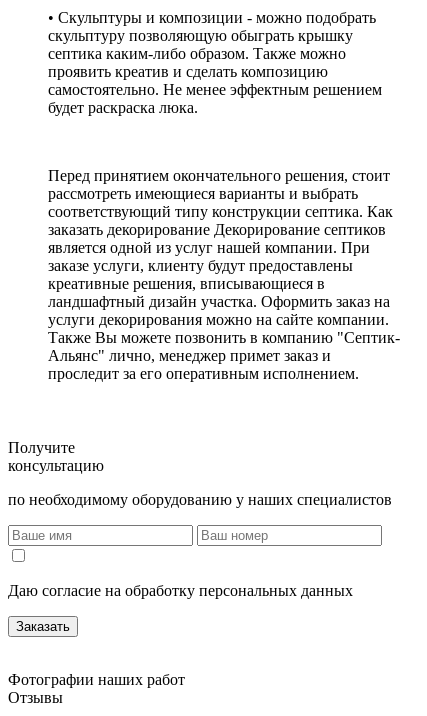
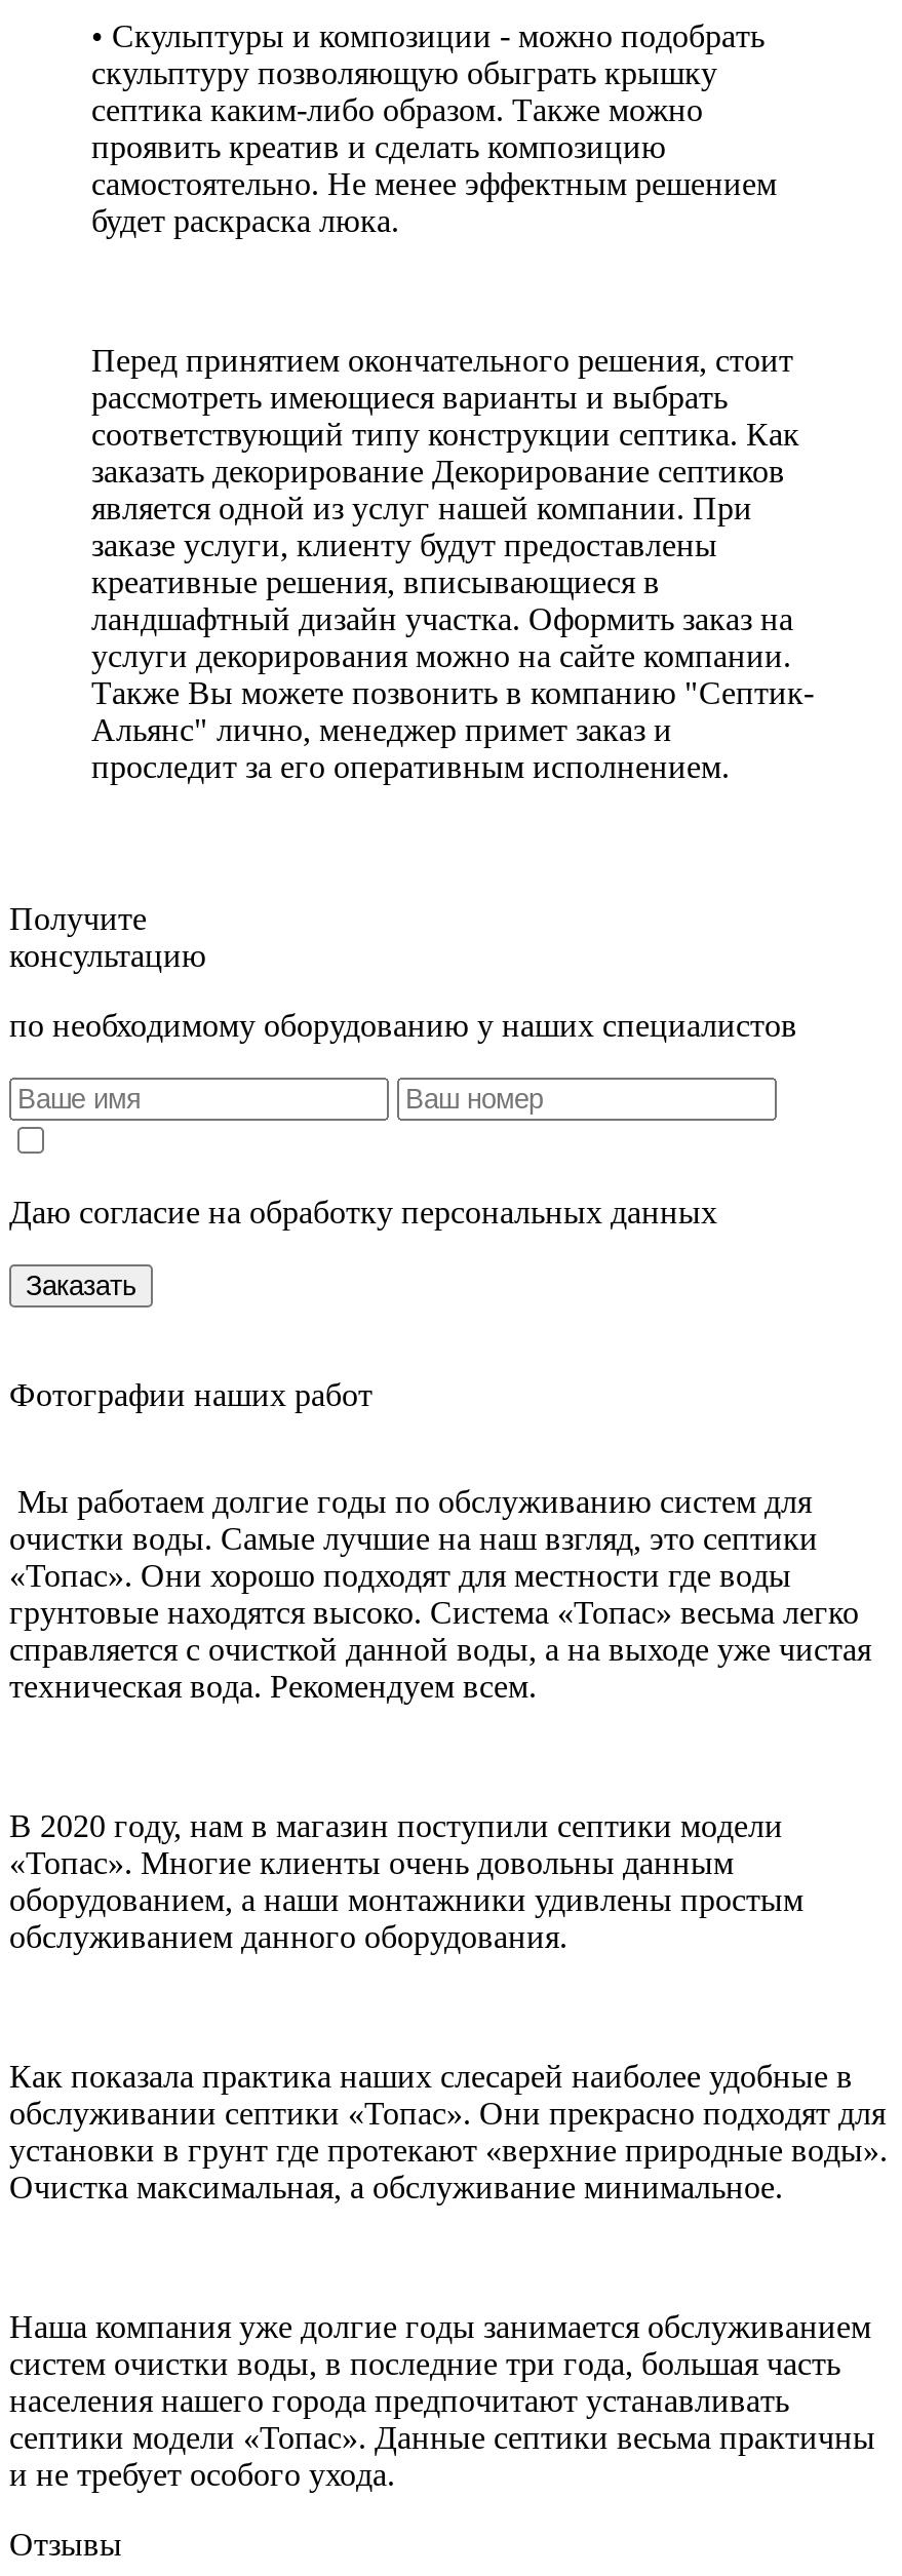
+ Мы работаем долгие годы по обслуживанию систем для
+ очистки воды. Самые лучшие на наш взгляд, это септики
+ «Топас». Они хорошо подходят для местности где воды
+ грунтовые находятся высоко. Система «Топас» весьма легко
+ справляется с очисткой данной воды, а на выходе уже чистая
+ техническая вода. Рекомендуем всем.

+ В 2020 году, нам в магазин поступили септики модели
+ «Топас». Многие клиенты очень довольны данным
+ оборудованием, а наши монтажники удивлены простым
+ обслуживанием данного оборудования.

+ Как показала практика наших слесарей наиболее удобные в
+ обслуживании септики «Топас». Они прекрасно подходят для
+ установки в грунт где протекают «верхние природные воды».
+ Очистка максимальная, а обслуживание минимальное.

+ Наша компания уже долгие годы занимается обслуживанием
+ систем очистки воды, в последние три года, большая часть
+ населения нашего города предпочитают устанавливать
+ септики модели «Топас». Данные септики весьма практичны
+ и не требует особого ухода.
